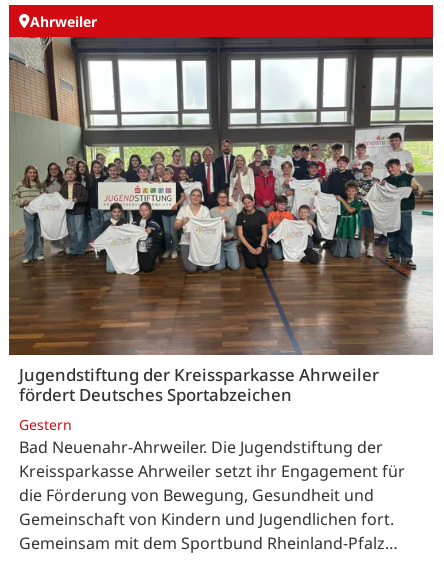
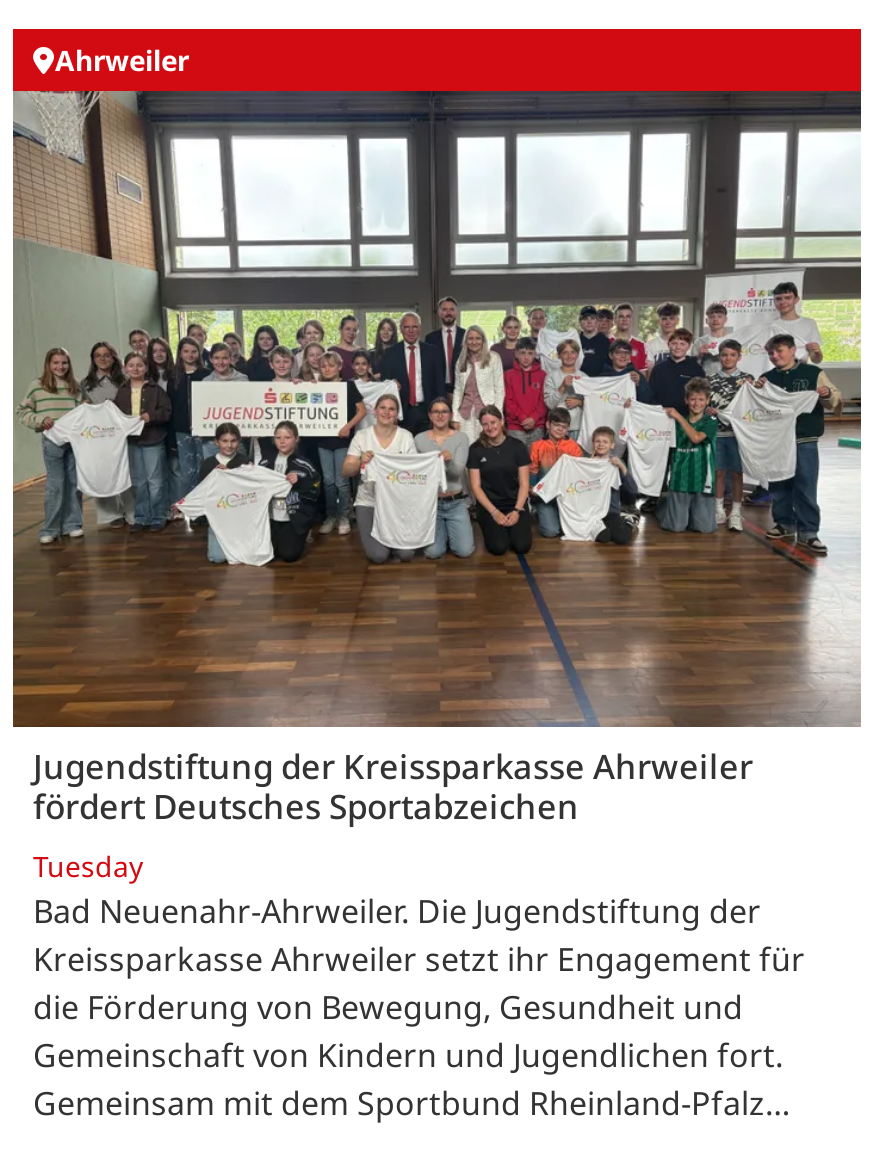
- Gestern
+ Tuesday
